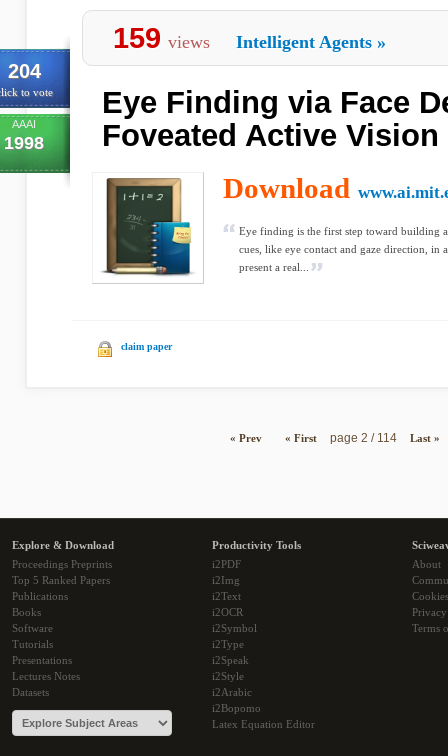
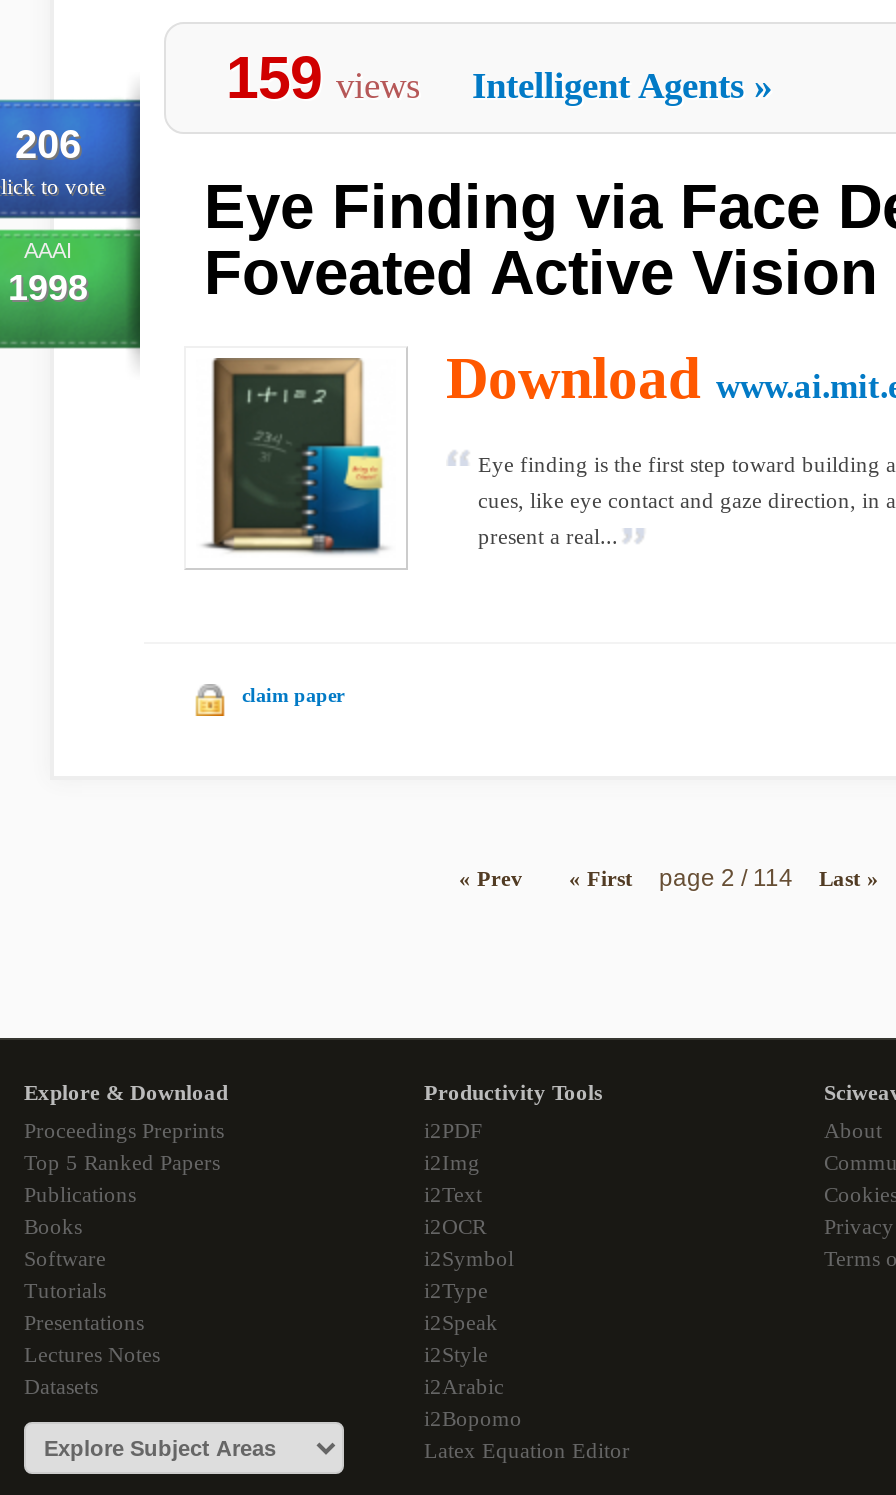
- 204
+ 206
